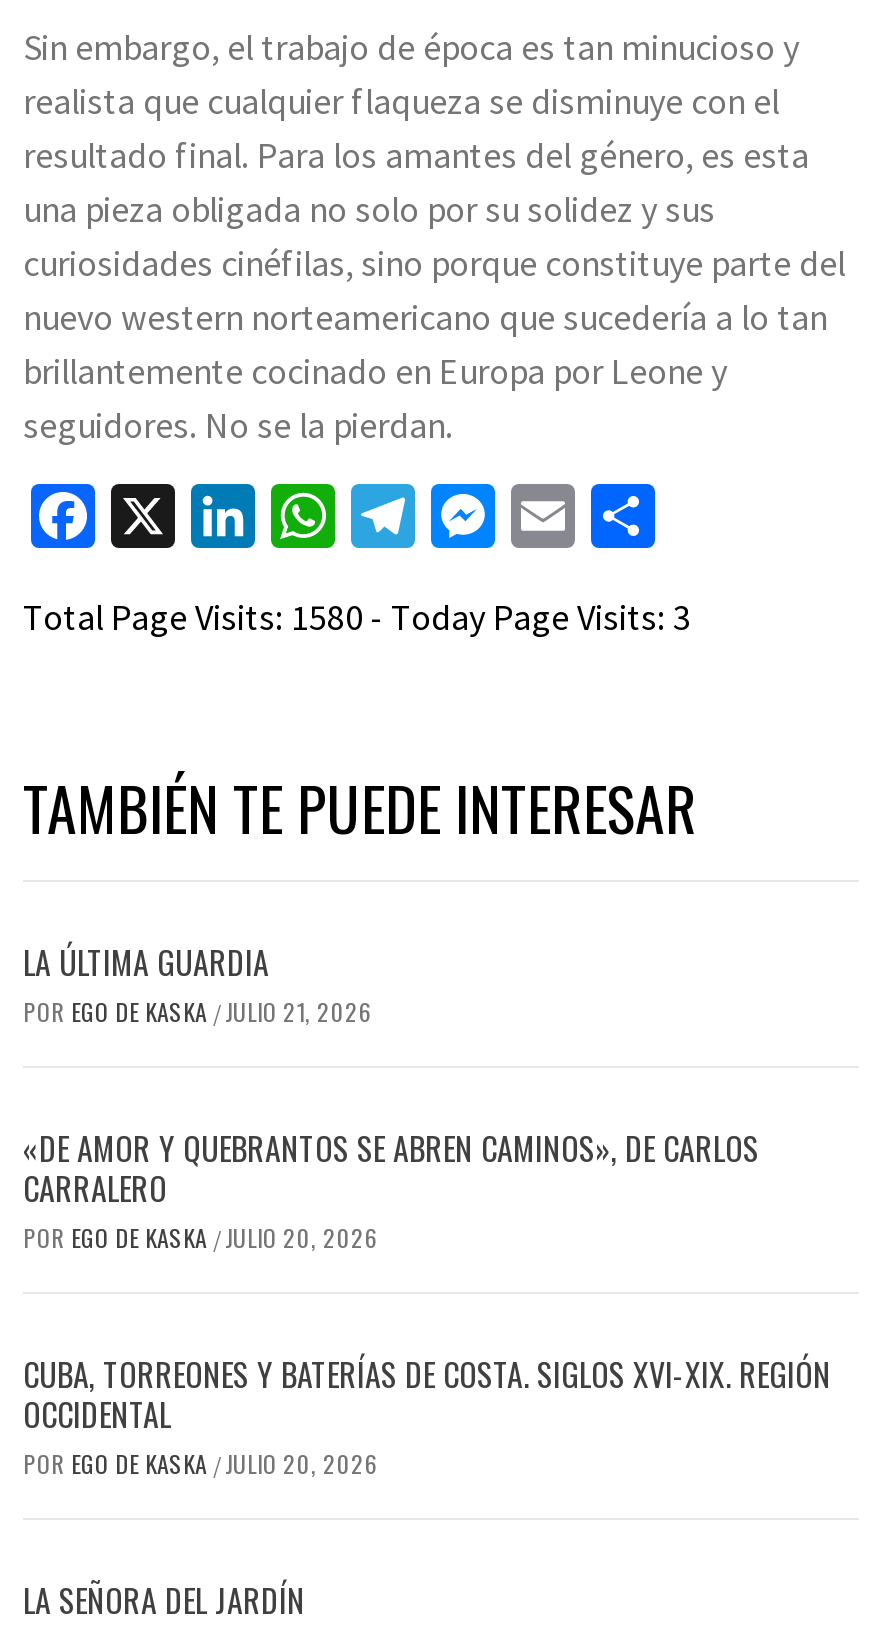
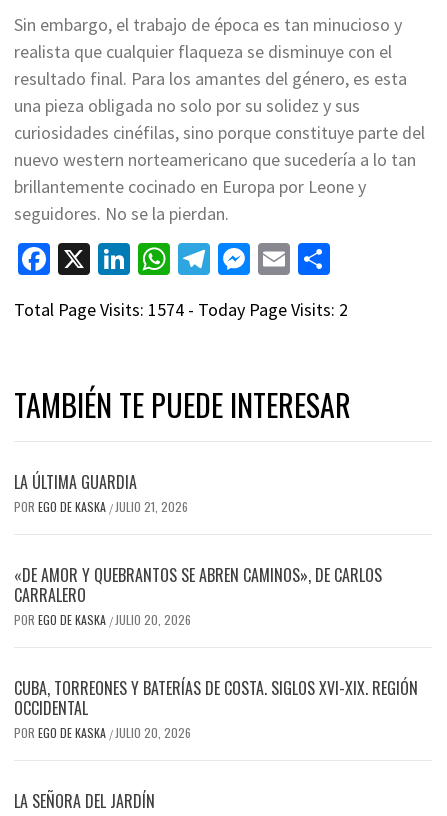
- Total Page Visits: 1580 - Today Page Visits: 3
+ Total Page Visits: 1574 - Today Page Visits: 2
